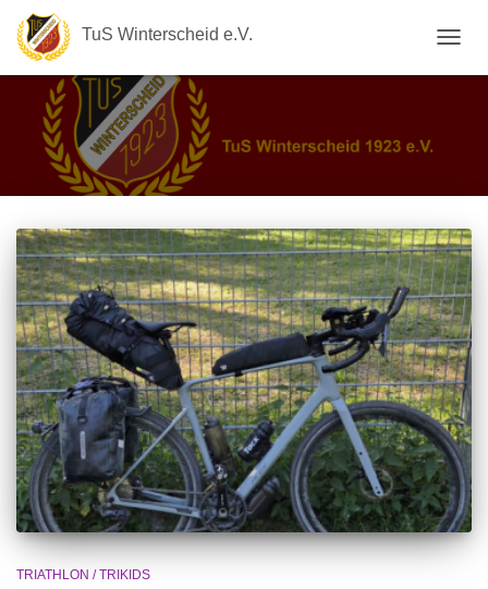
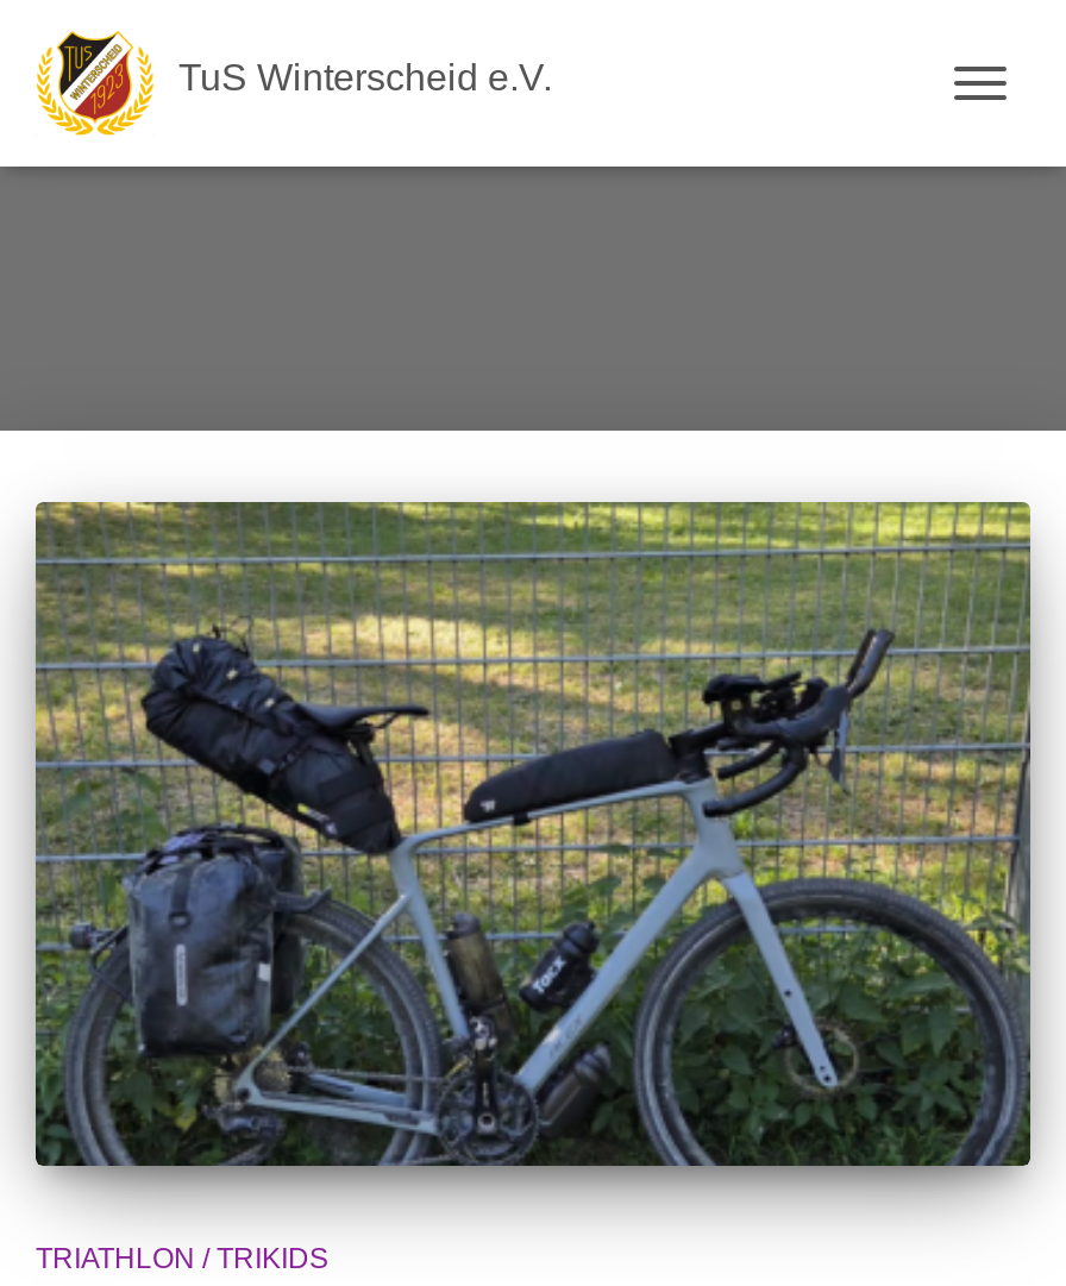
- [image]
